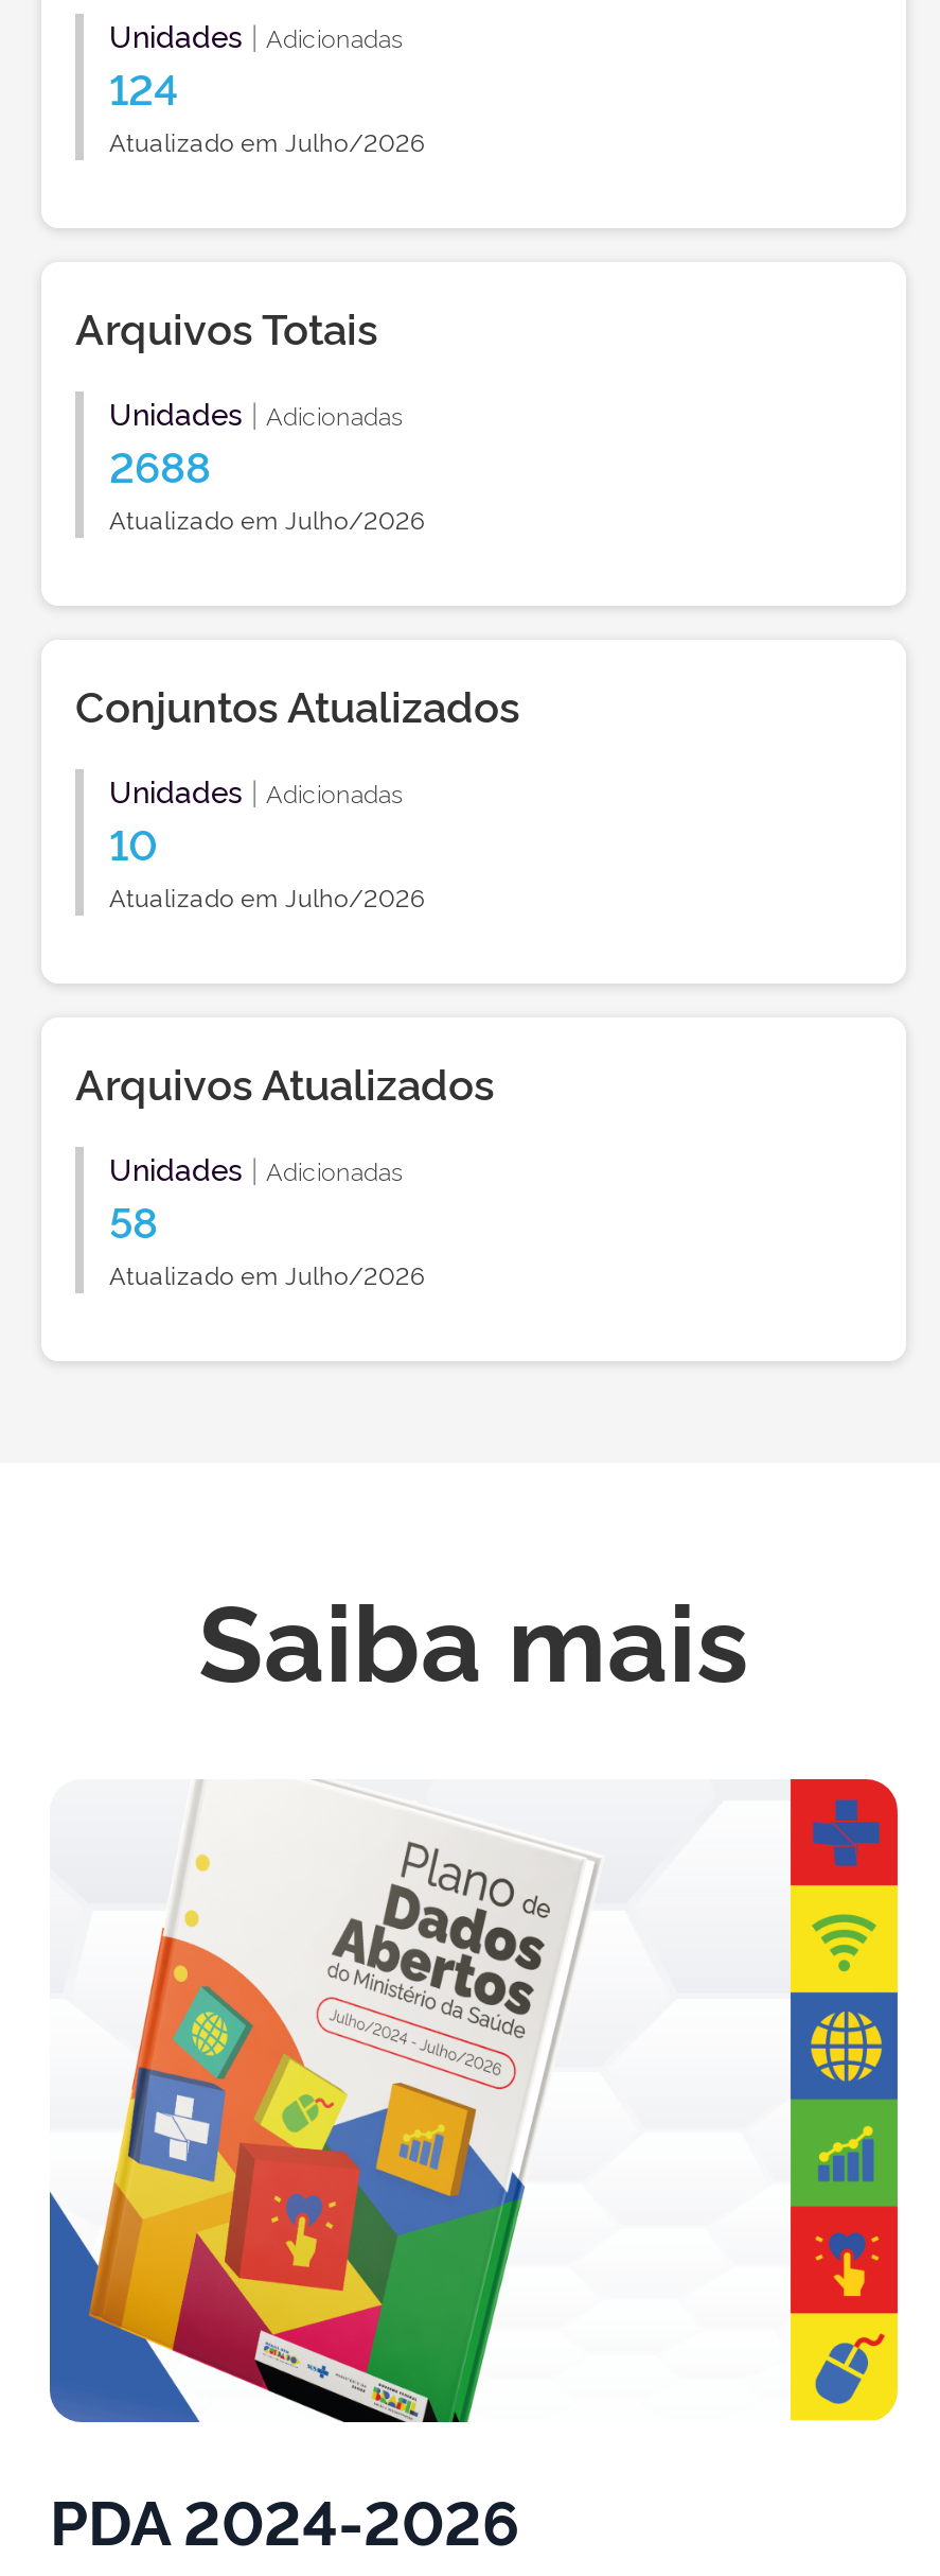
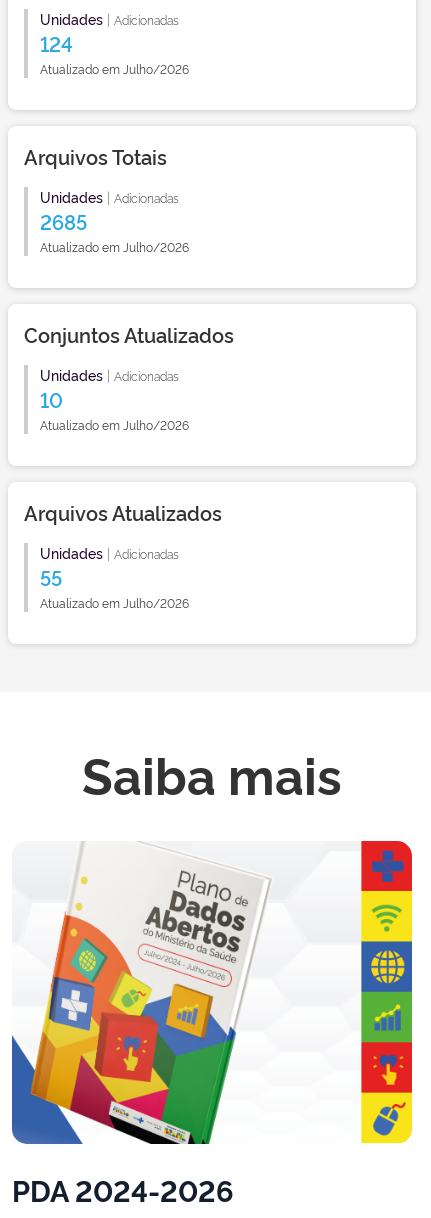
- 2688
+ 2685

- 58
+ 55
